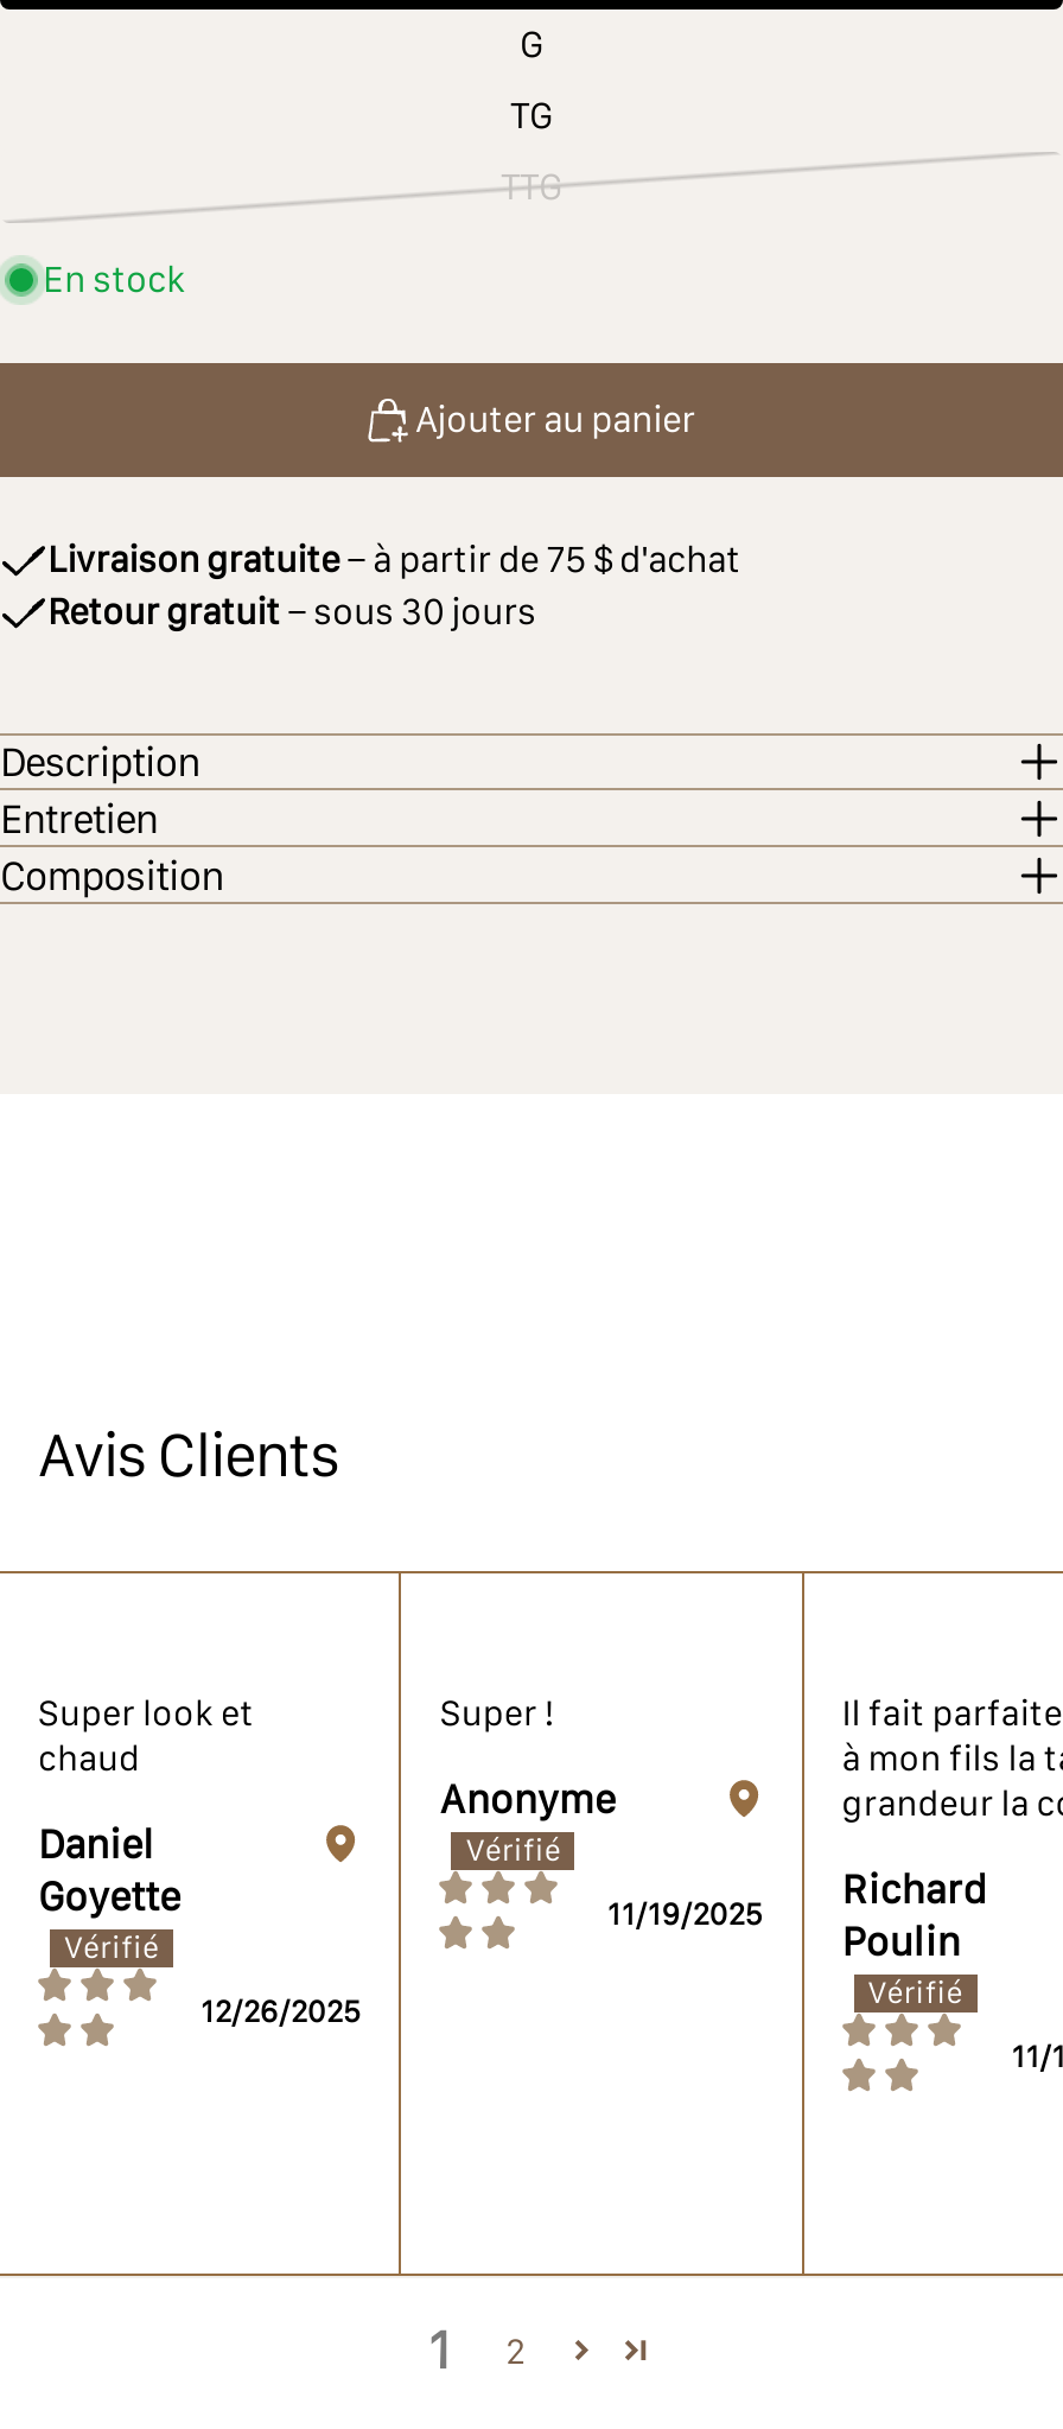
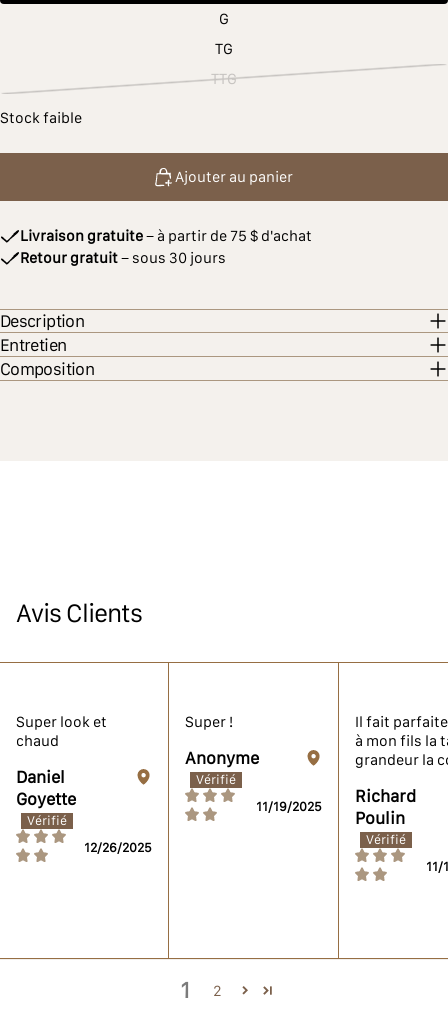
- En stock
+ Stock faible
